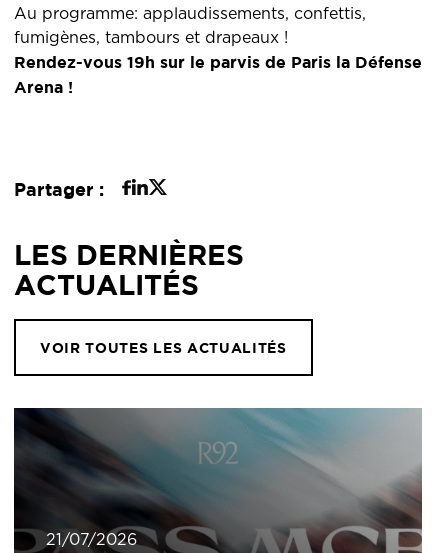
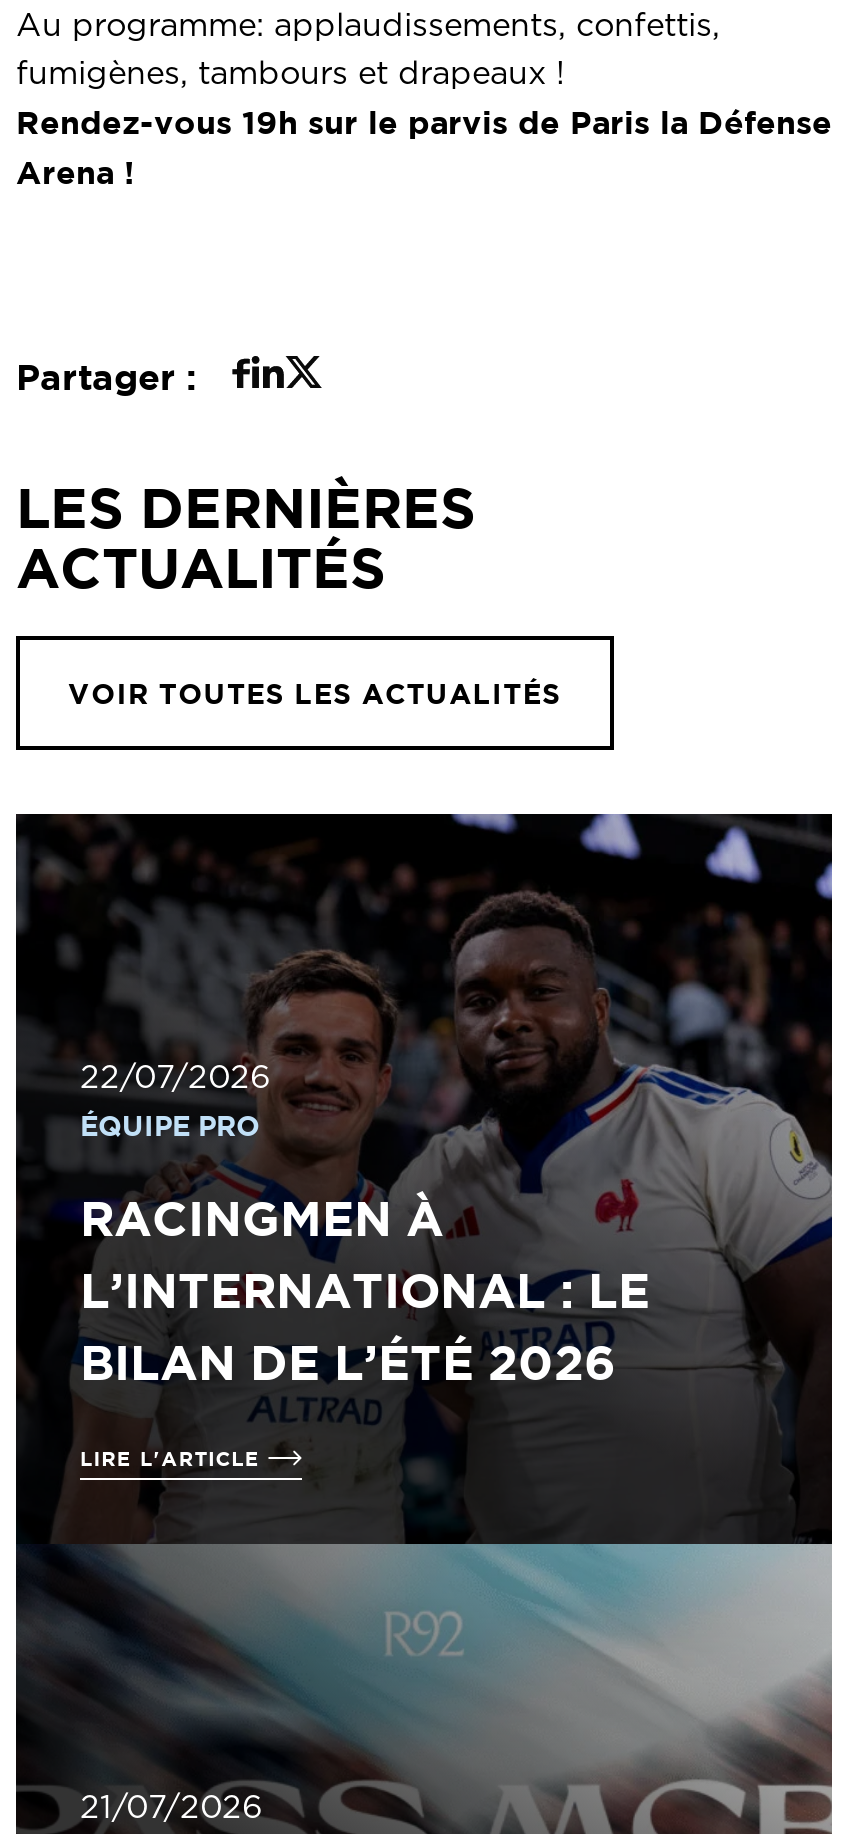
+ [image]
+ 22/07/2026
+ ÉQUIPE PRO
+ RACINGMEN À
+ L’INTERNATIONAL : LE
+ BILAN DE L’ÉTÉ 2026
+ LIRE L'ARTICLE
